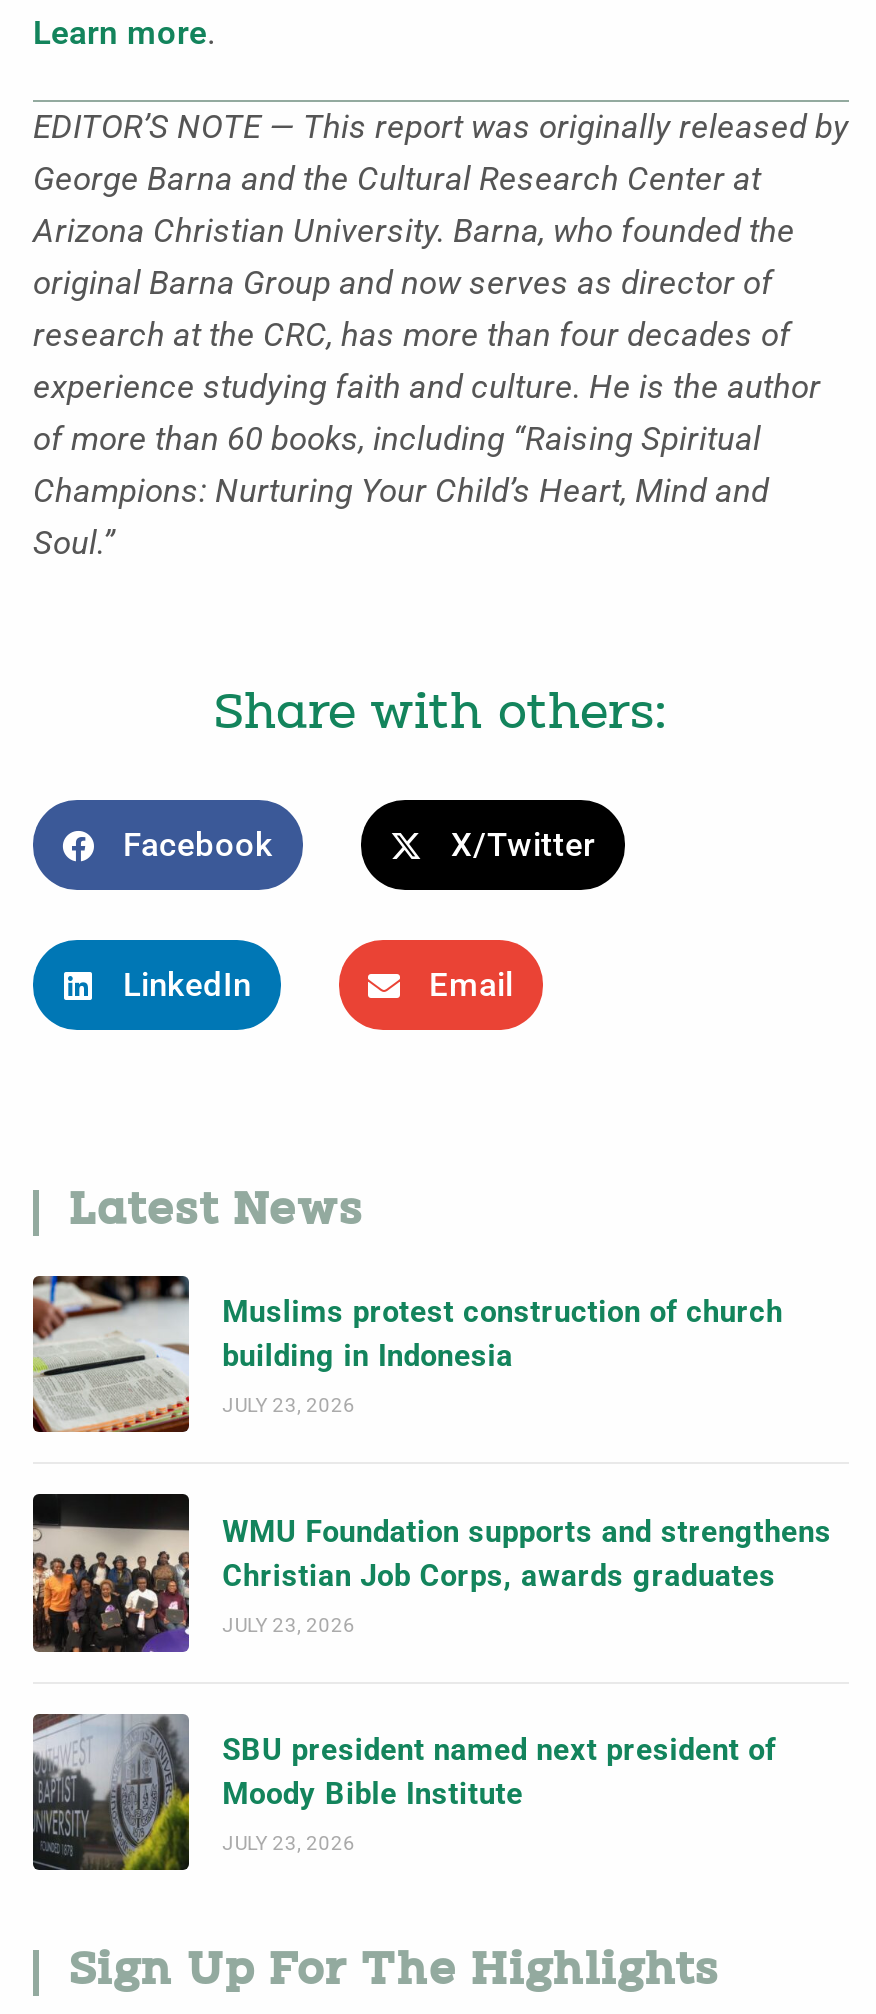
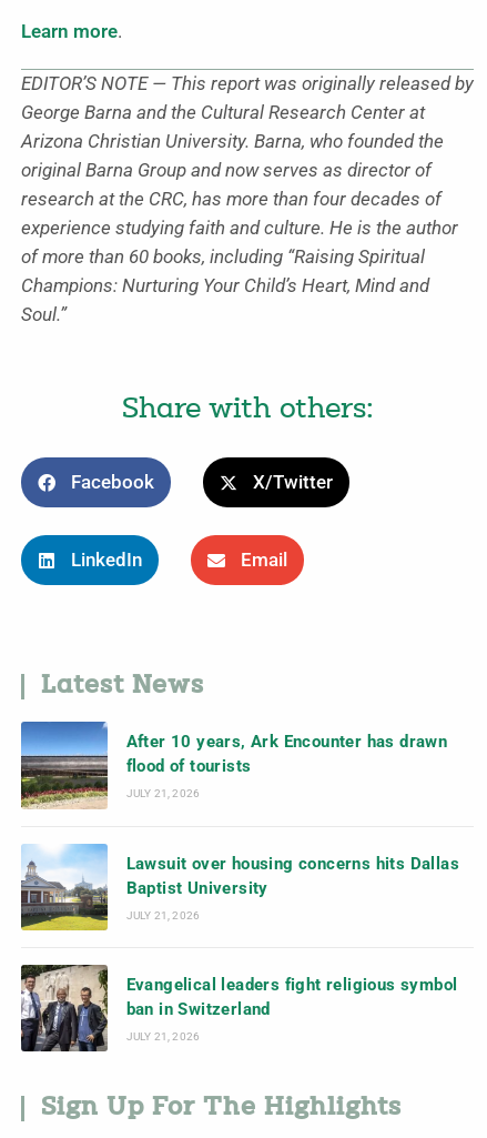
- [image]
- Muslims protest construction of church
- building in Indonesia
+ [image]
+ After 10 years, Ark Encounter has drawn
+ flood of tourists

- JULY 23, 2026
+ JULY 21, 2026

- [image]
- WMU Foundation supports and strengthens
- Christian Job Corps, awards graduates
+ [image]
+ Lawsuit over housing concerns hits Dallas
+ Baptist University

- JULY 23, 2026
+ JULY 21, 2026

- [image]
- SBU president named next president of
- Moody Bible Institute
+ [image]
+ Evangelical leaders fight religious symbol
+ ban in Switzerland

- JULY 23, 2026
+ JULY 21, 2026
